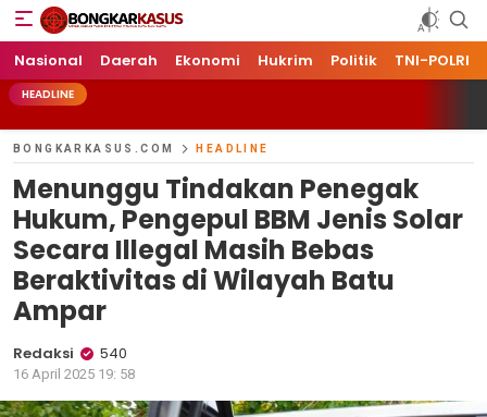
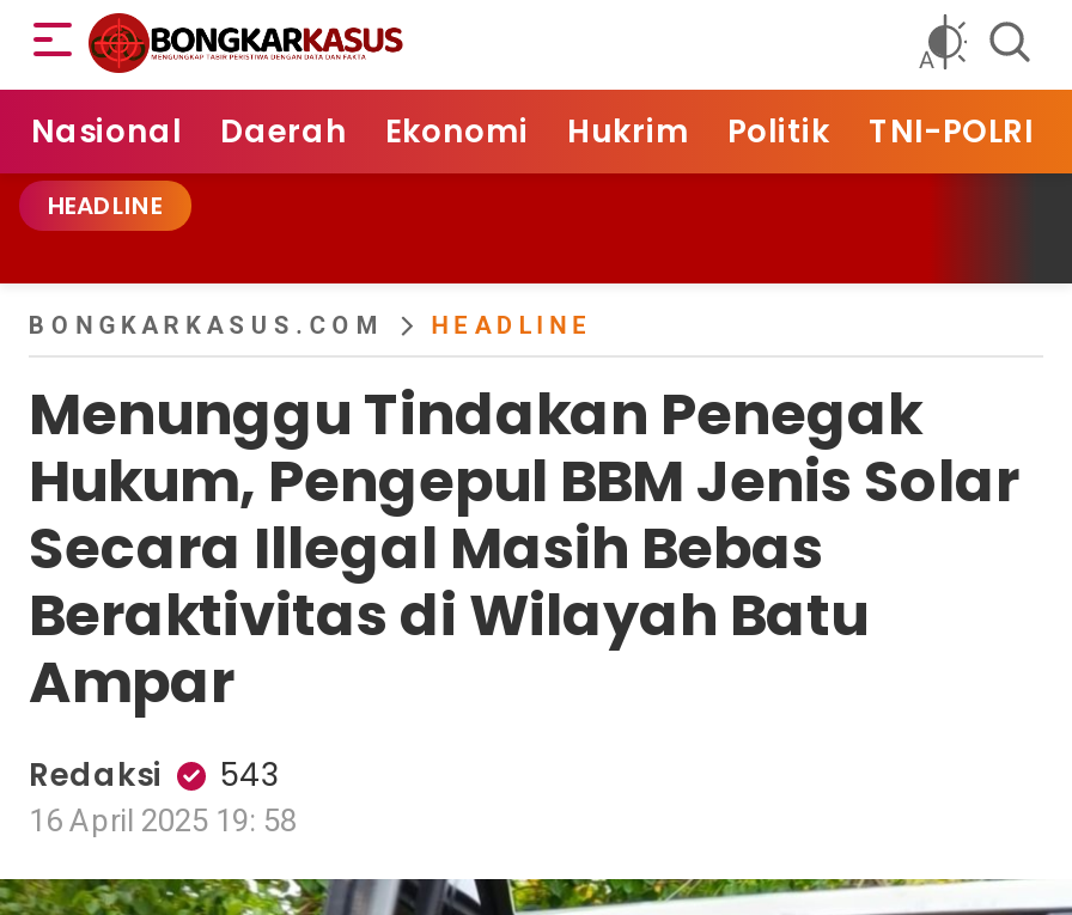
- Redaksi 540
+ Redaksi 543
